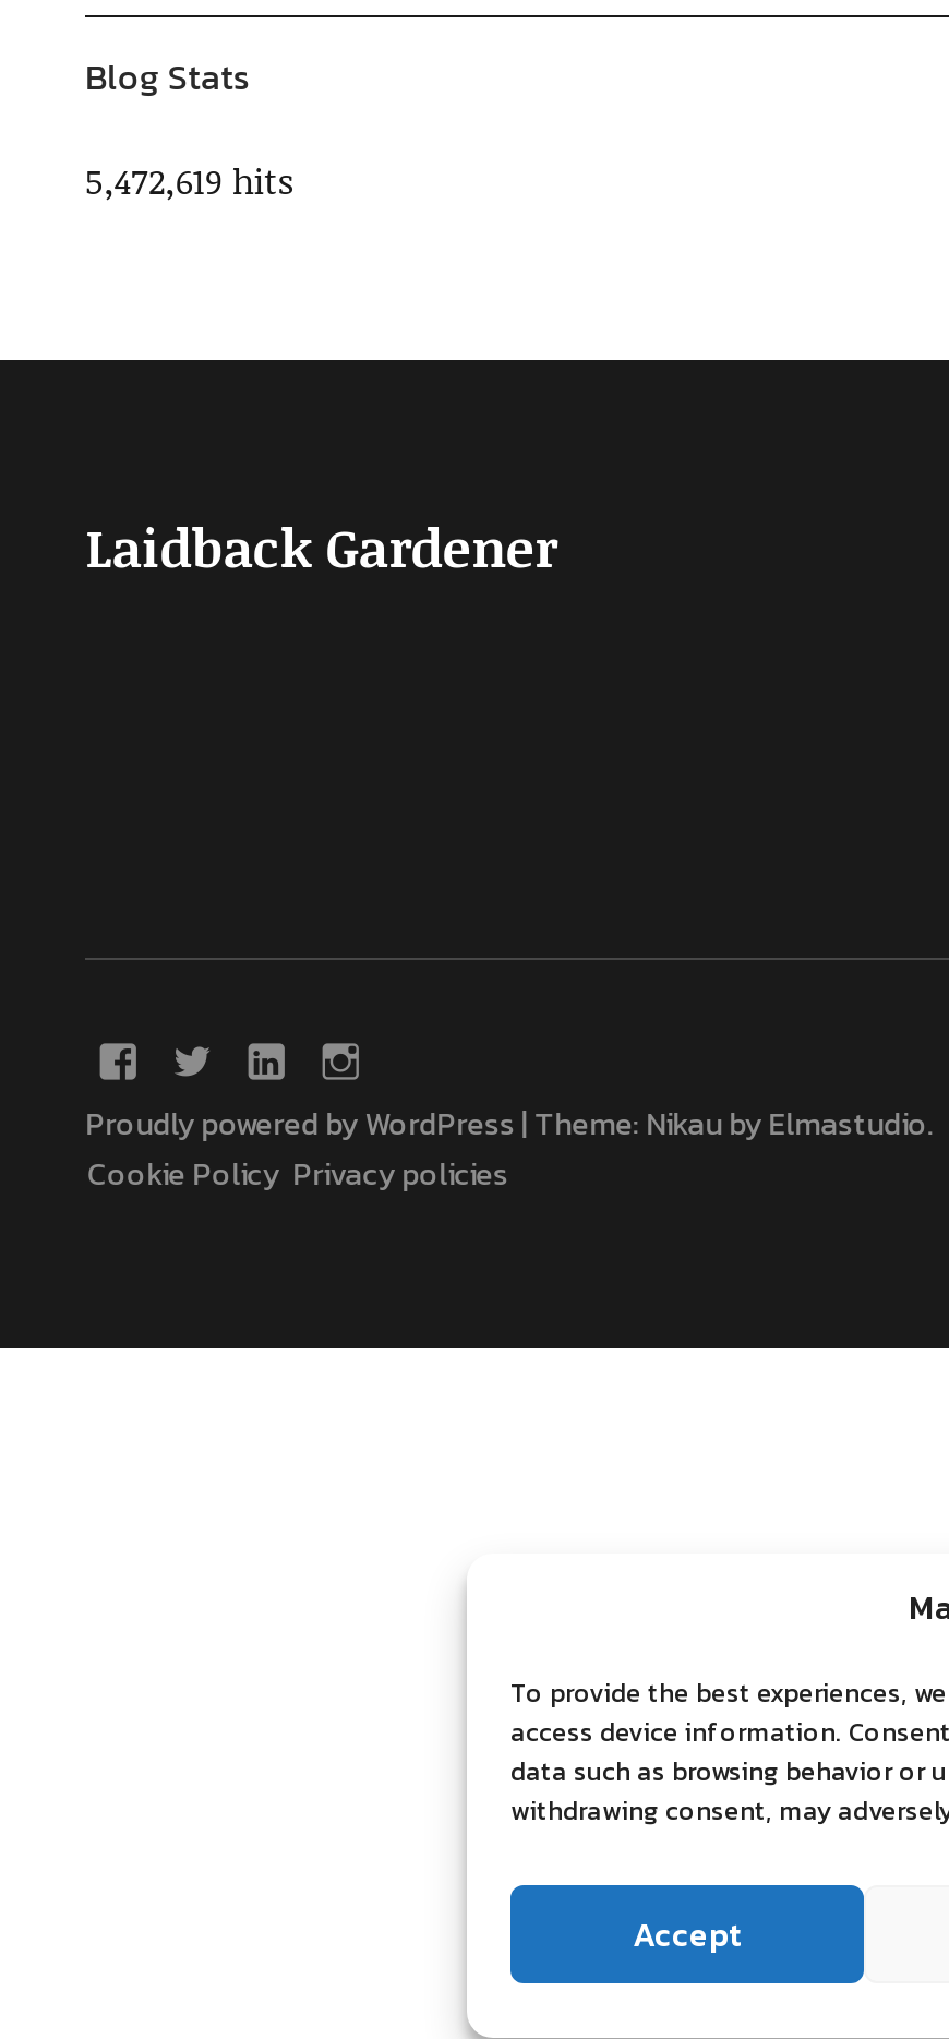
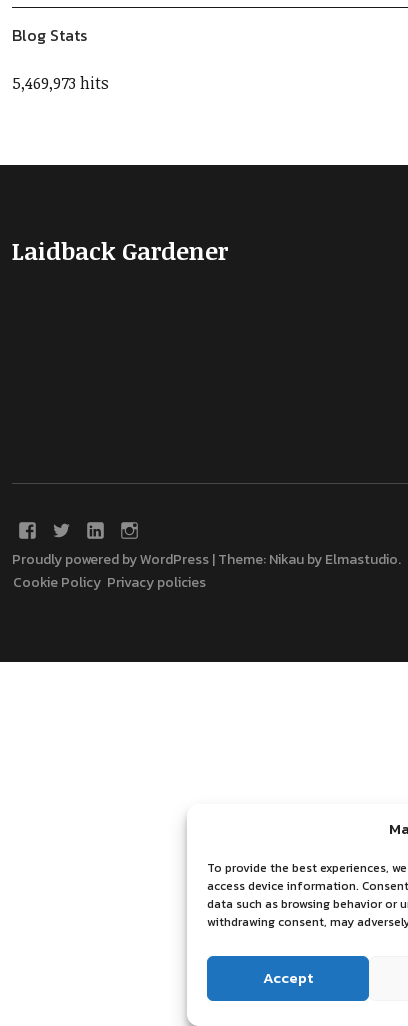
- 5,472,619 hits
+ 5,469,973 hits
